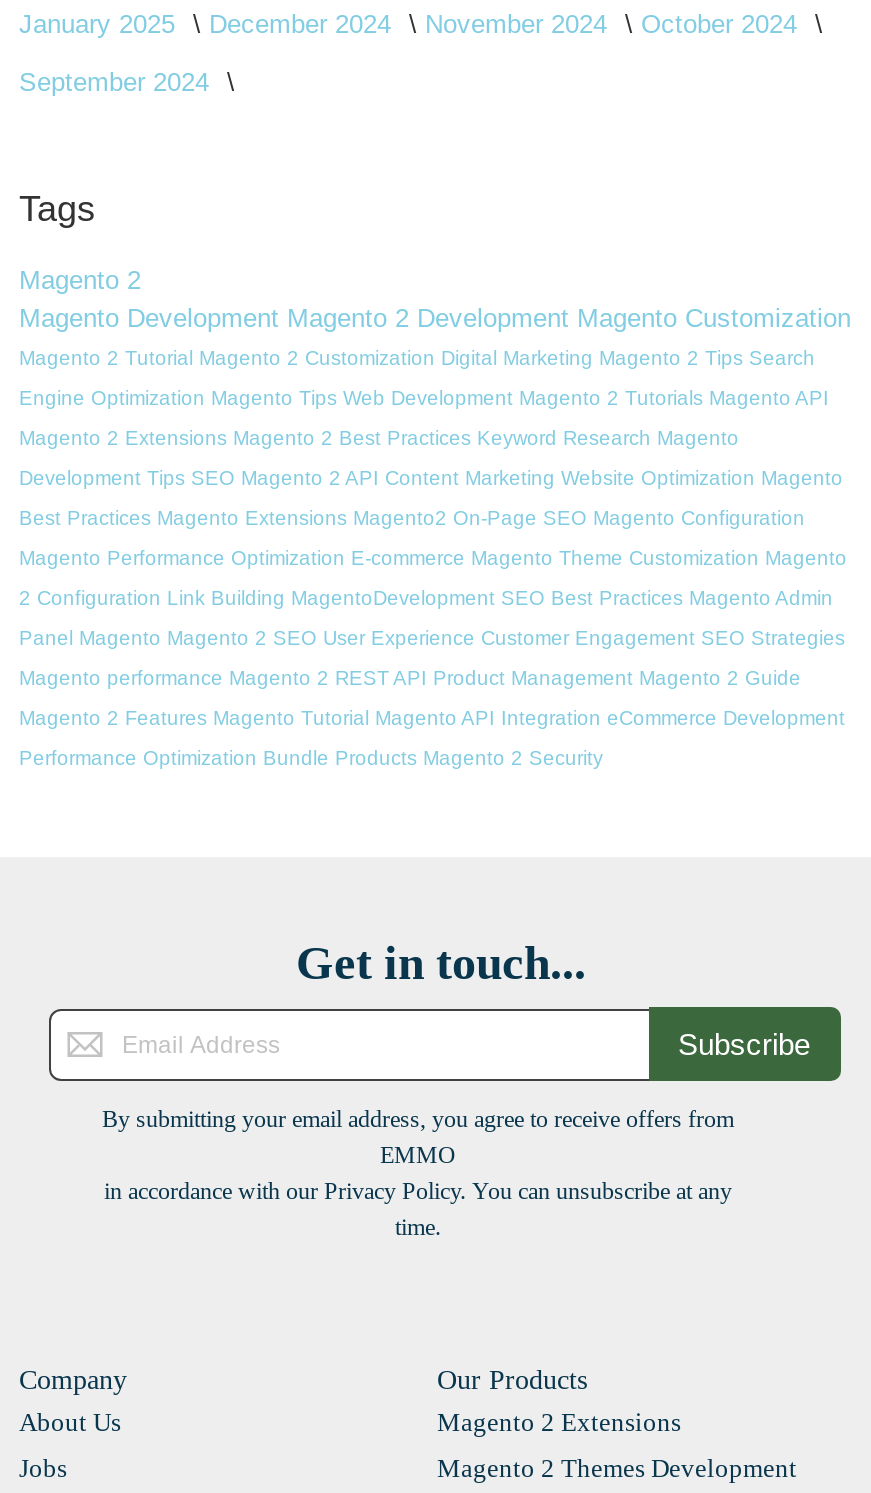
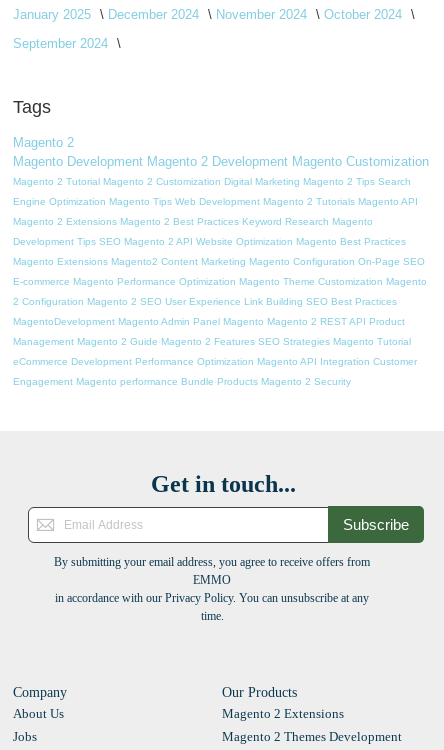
- Development Tips SEO Magento 2 API Content Marketing Website Optimization Magento
+ Development Tips SEO Magento 2 API Website Optimization Magento Best Practices

- Best Practices Magento Extensions Magento2 On-Page SEO Magento Configuration
+ Magento Extensions Magento2 Content Marketing Magento Configuration On-Page SEO

- Magento Performance Optimization E-commerce Magento Theme Customization Magento
+ E-commerce Magento Performance Optimization Magento Theme Customization Magento

- 2 Configuration Link Building MagentoDevelopment SEO Best Practices Magento Admin
+ 2 Configuration Magento 2 SEO User Experience Link Building SEO Best Practices

- Panel Magento Magento 2 SEO User Experience Customer Engagement SEO Strategies
+ MagentoDevelopment Magento Admin Panel Magento Magento 2 REST API Product

- Magento performance Magento 2 REST API Product Management Magento 2 Guide
+ Management Magento 2 Guide Magento 2 Features SEO Strategies Magento Tutorial

- Magento 2 Features Magento Tutorial Magento API Integration eCommerce Development
+ eCommerce Development Performance Optimization Magento API Integration Customer

- Performance Optimization Bundle Products Magento 2 Security
+ Engagement Magento performance Bundle Products Magento 2 Security
